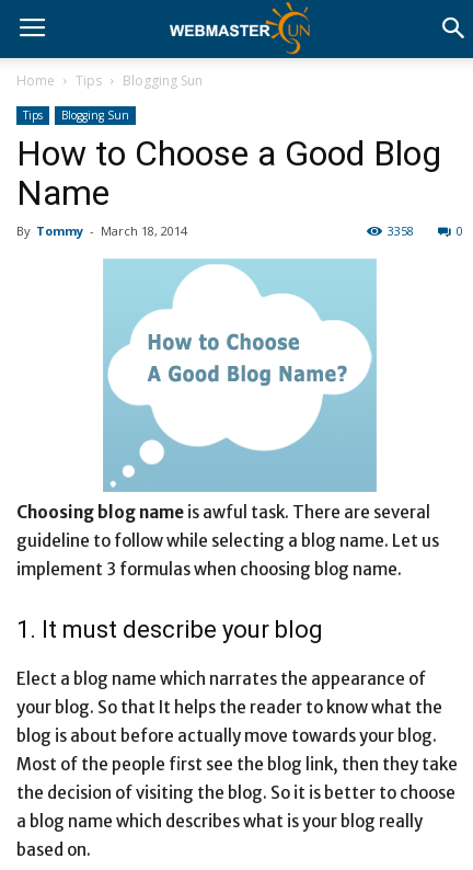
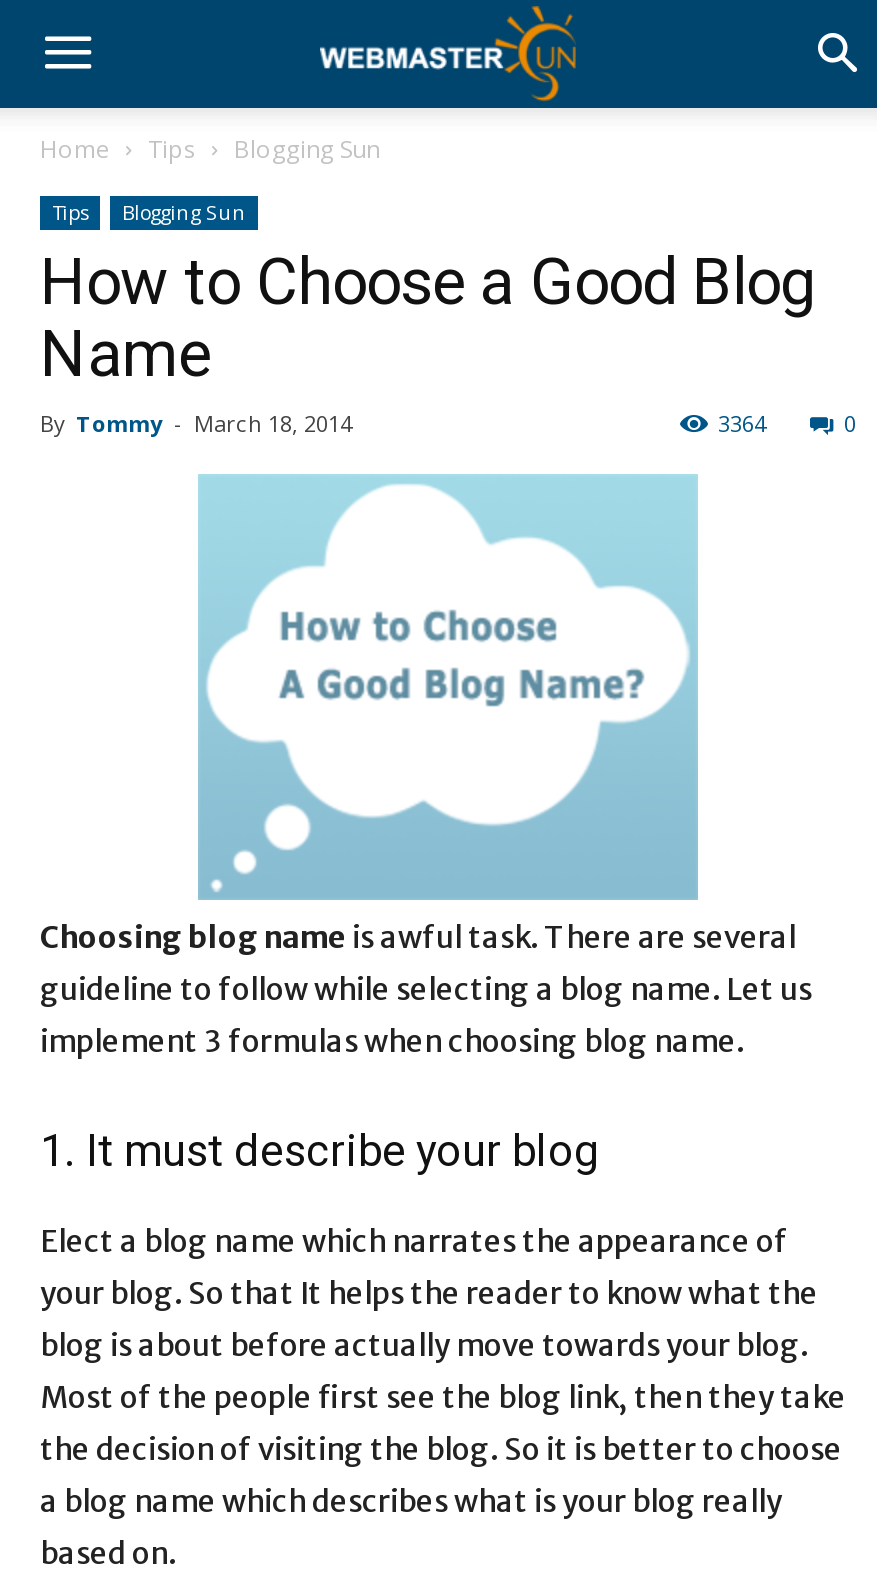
- 3358
+ 3364
